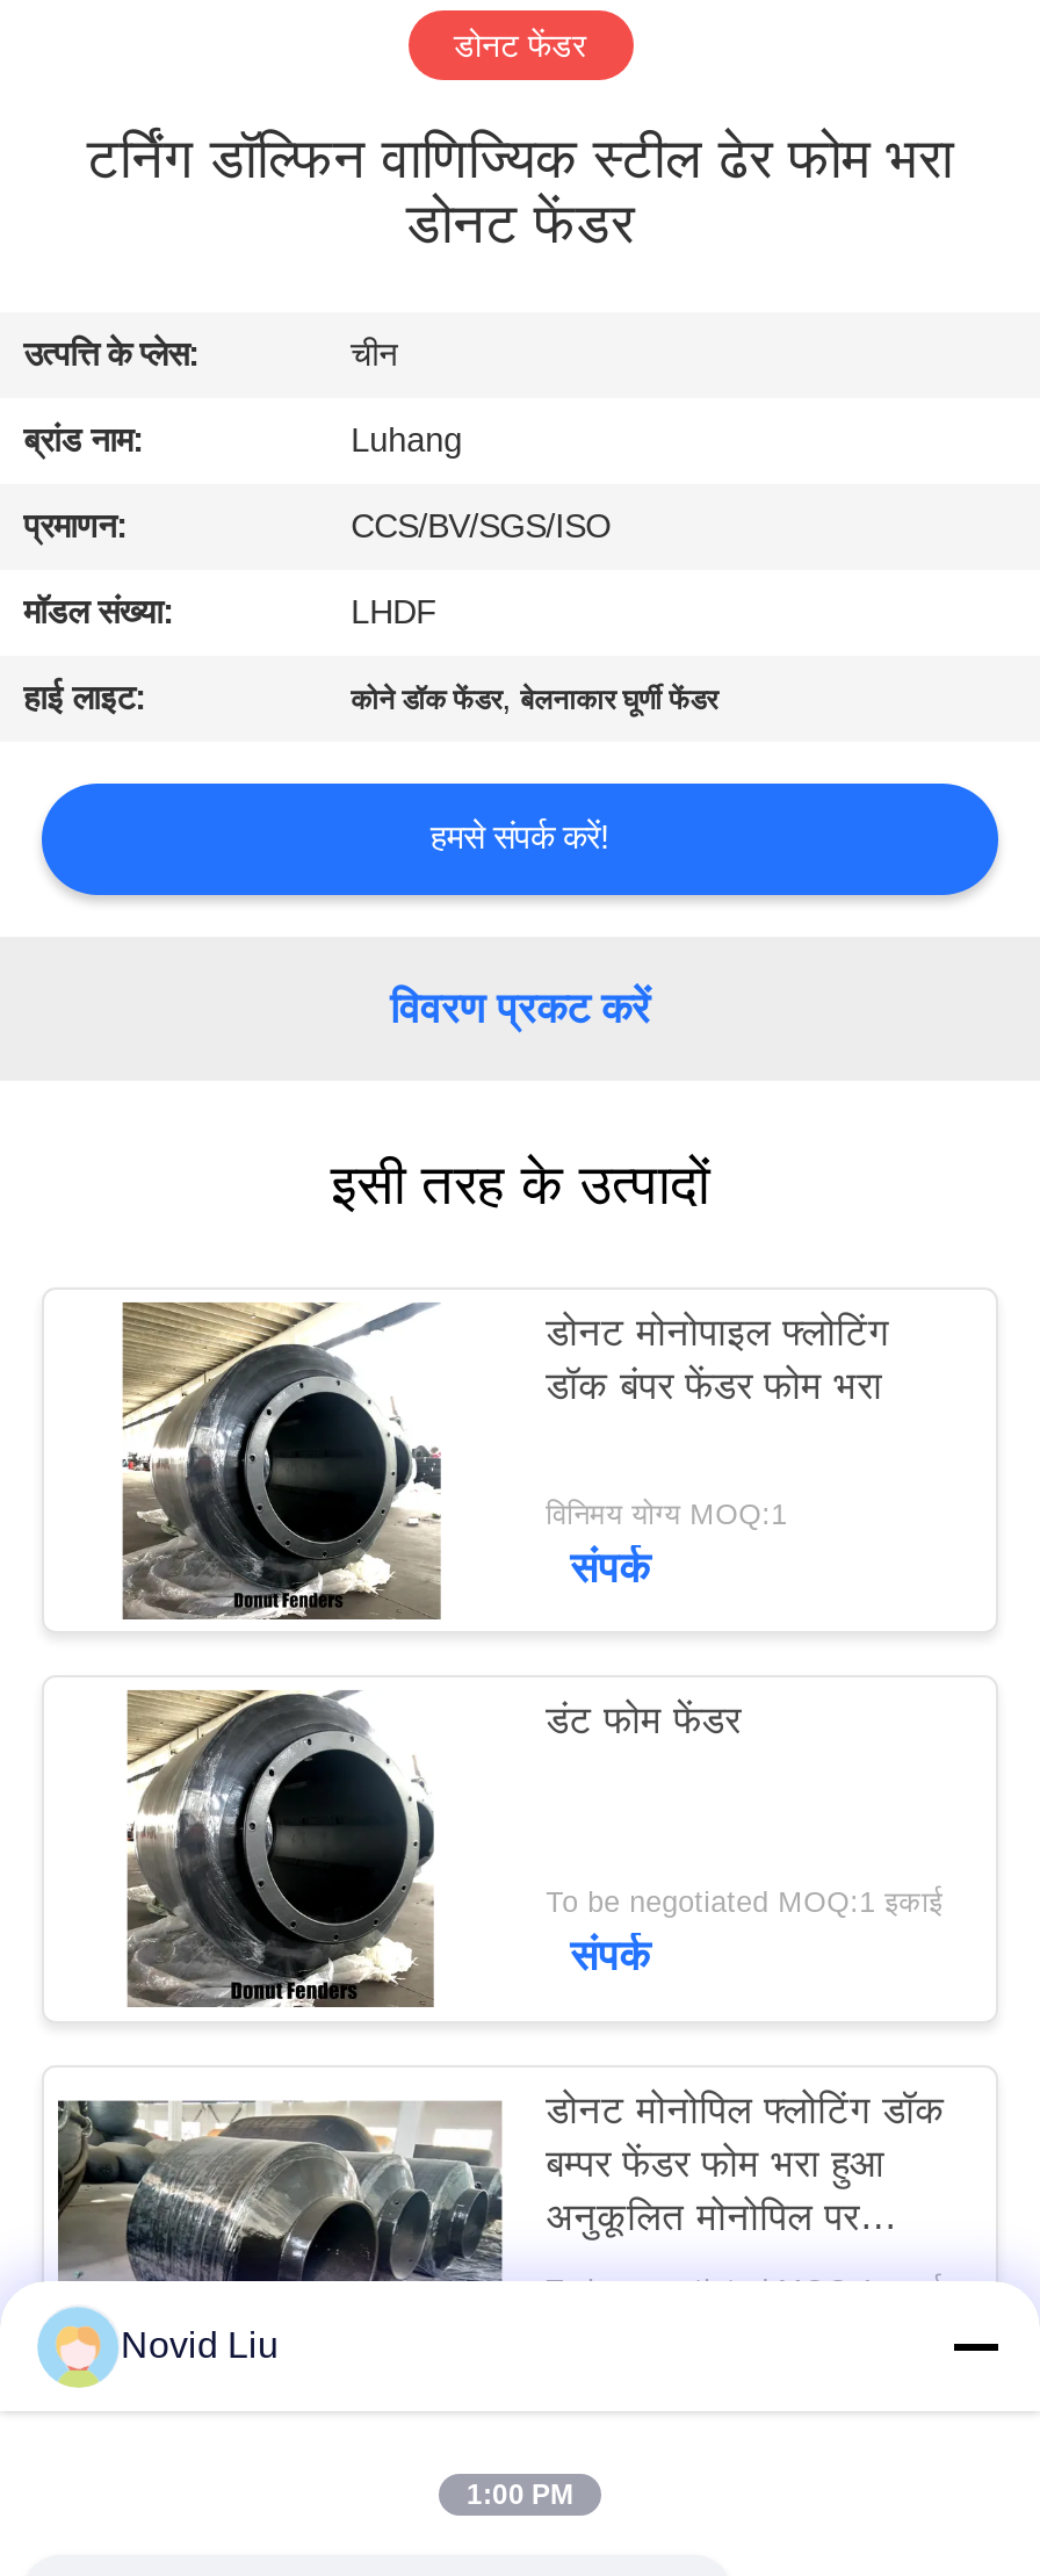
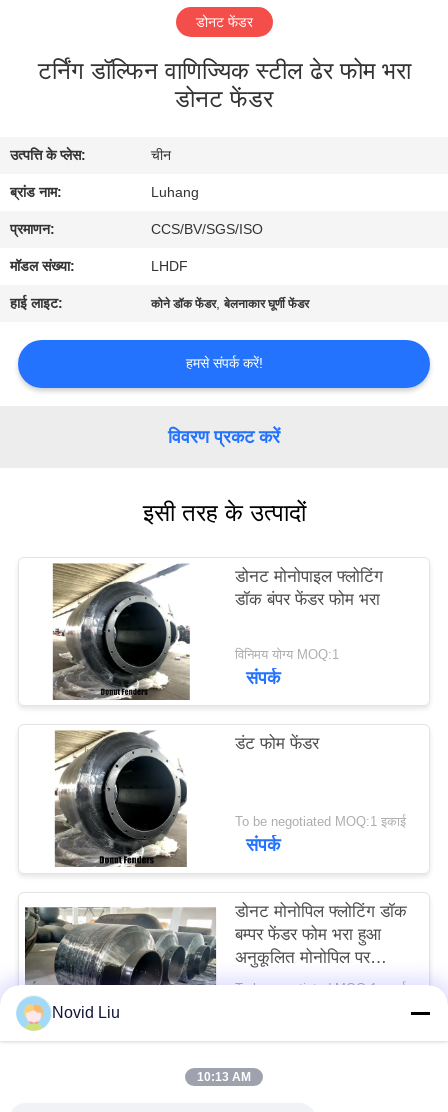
- 1:00 PM
+ 10:13 AM
